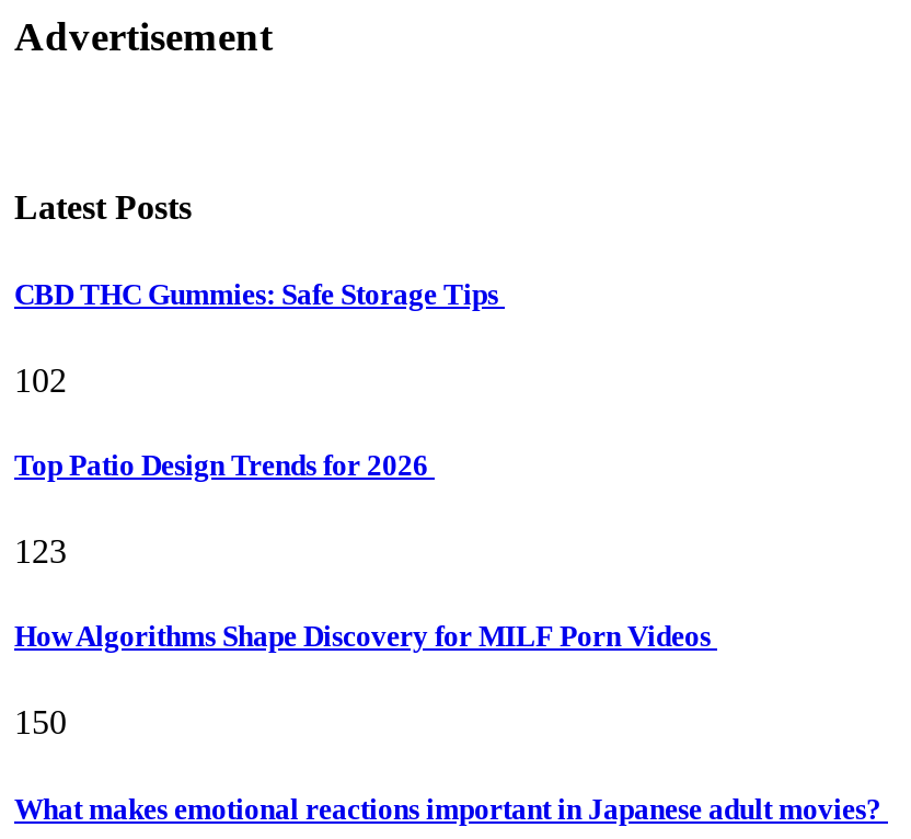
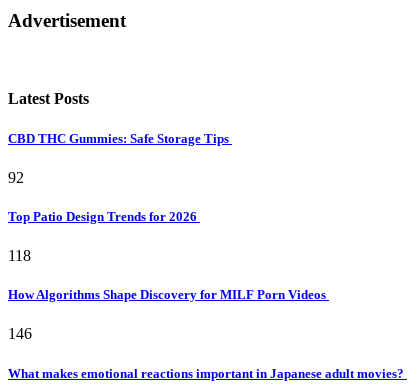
- 102
+ 92

- 123
+ 118

- 150
+ 146
